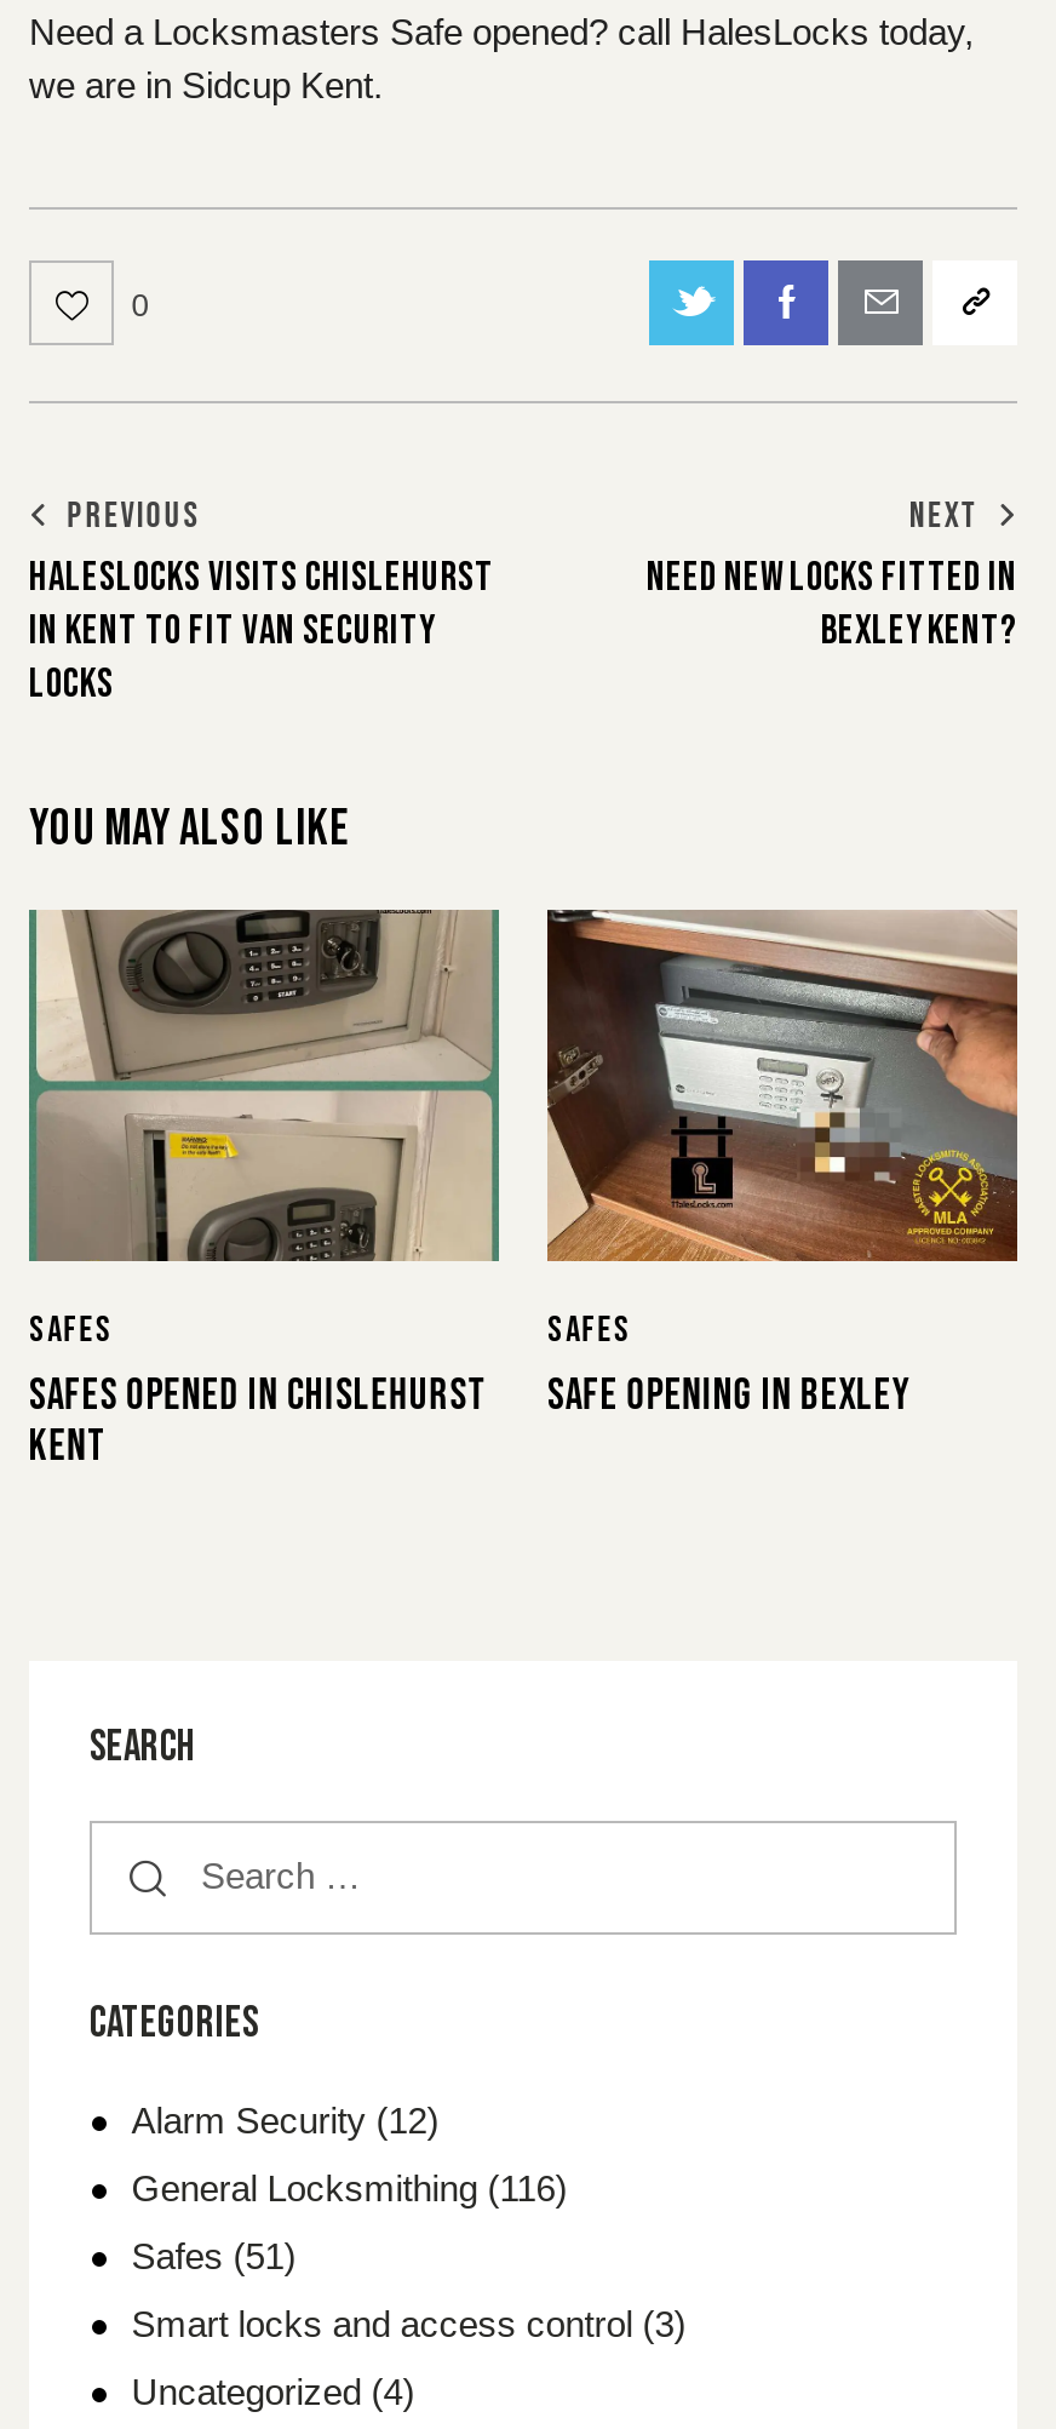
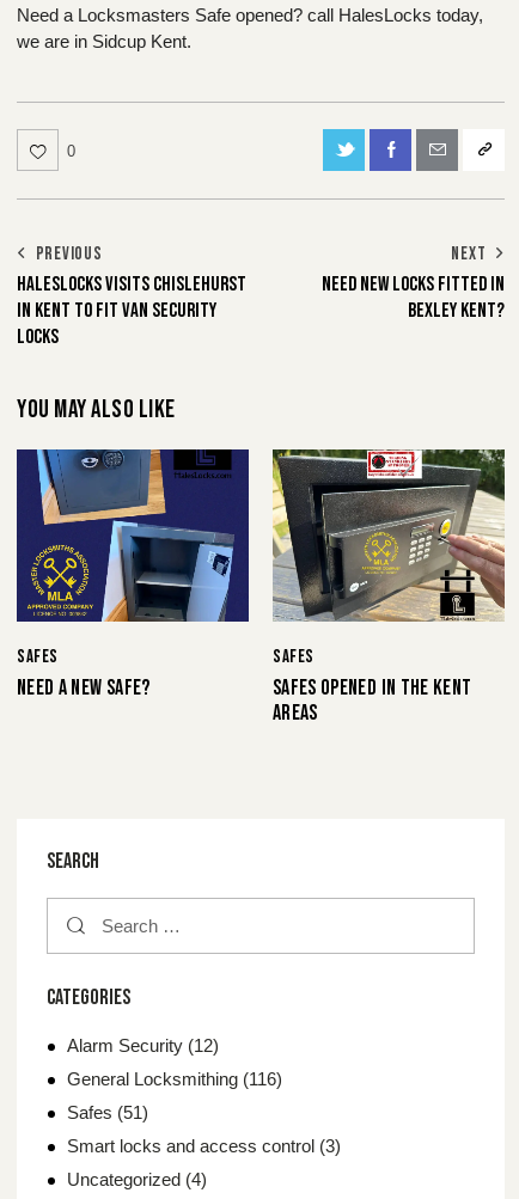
- [image]
+ [image]

- [image]
+ [image]

- SAFES OPENED IN CHISLEHURST
- KENT
+ NEED A NEW SAFE?

- SAFE OPENING IN BEXLEY
+ SAFES OPENED IN THE KENT
+ AREAS
